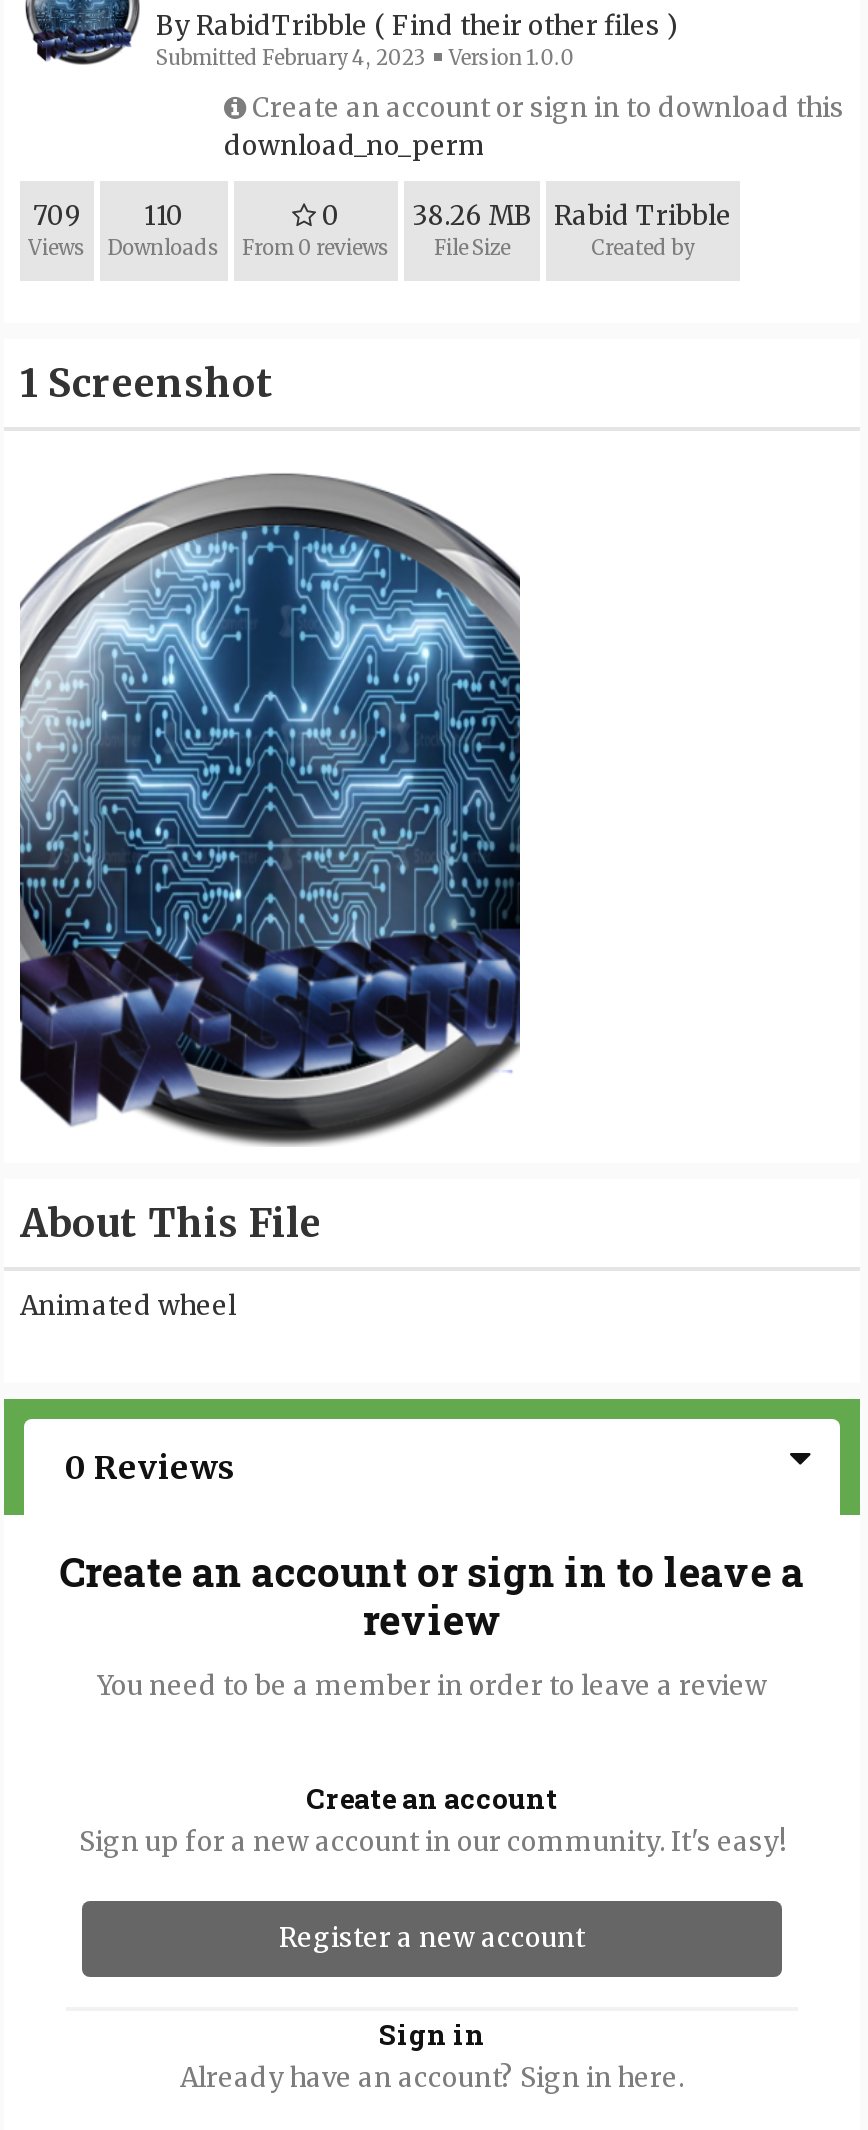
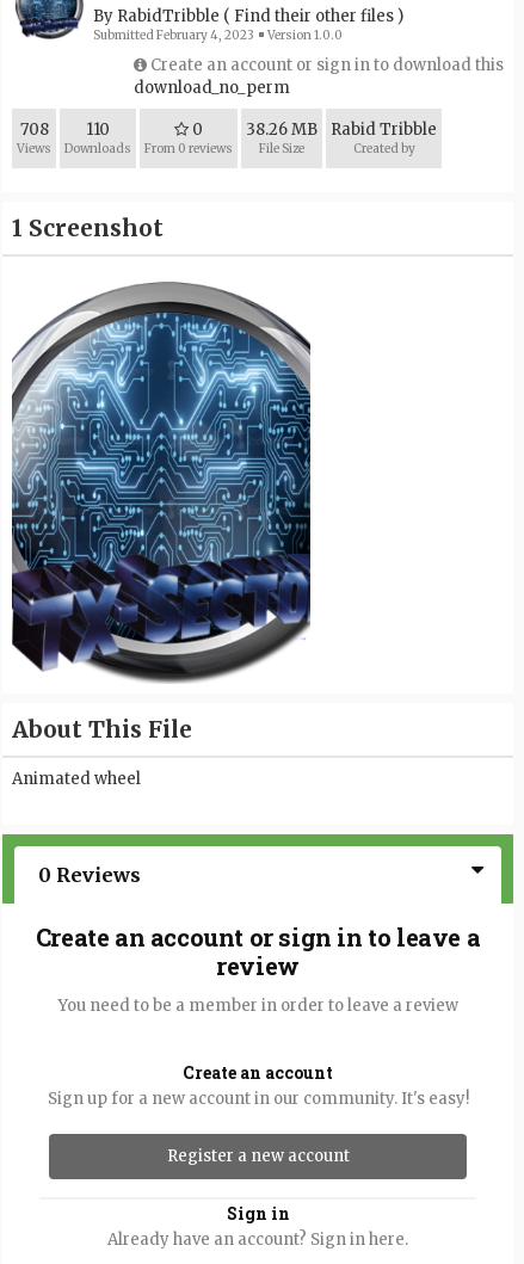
- 709 110
+ 708 110
